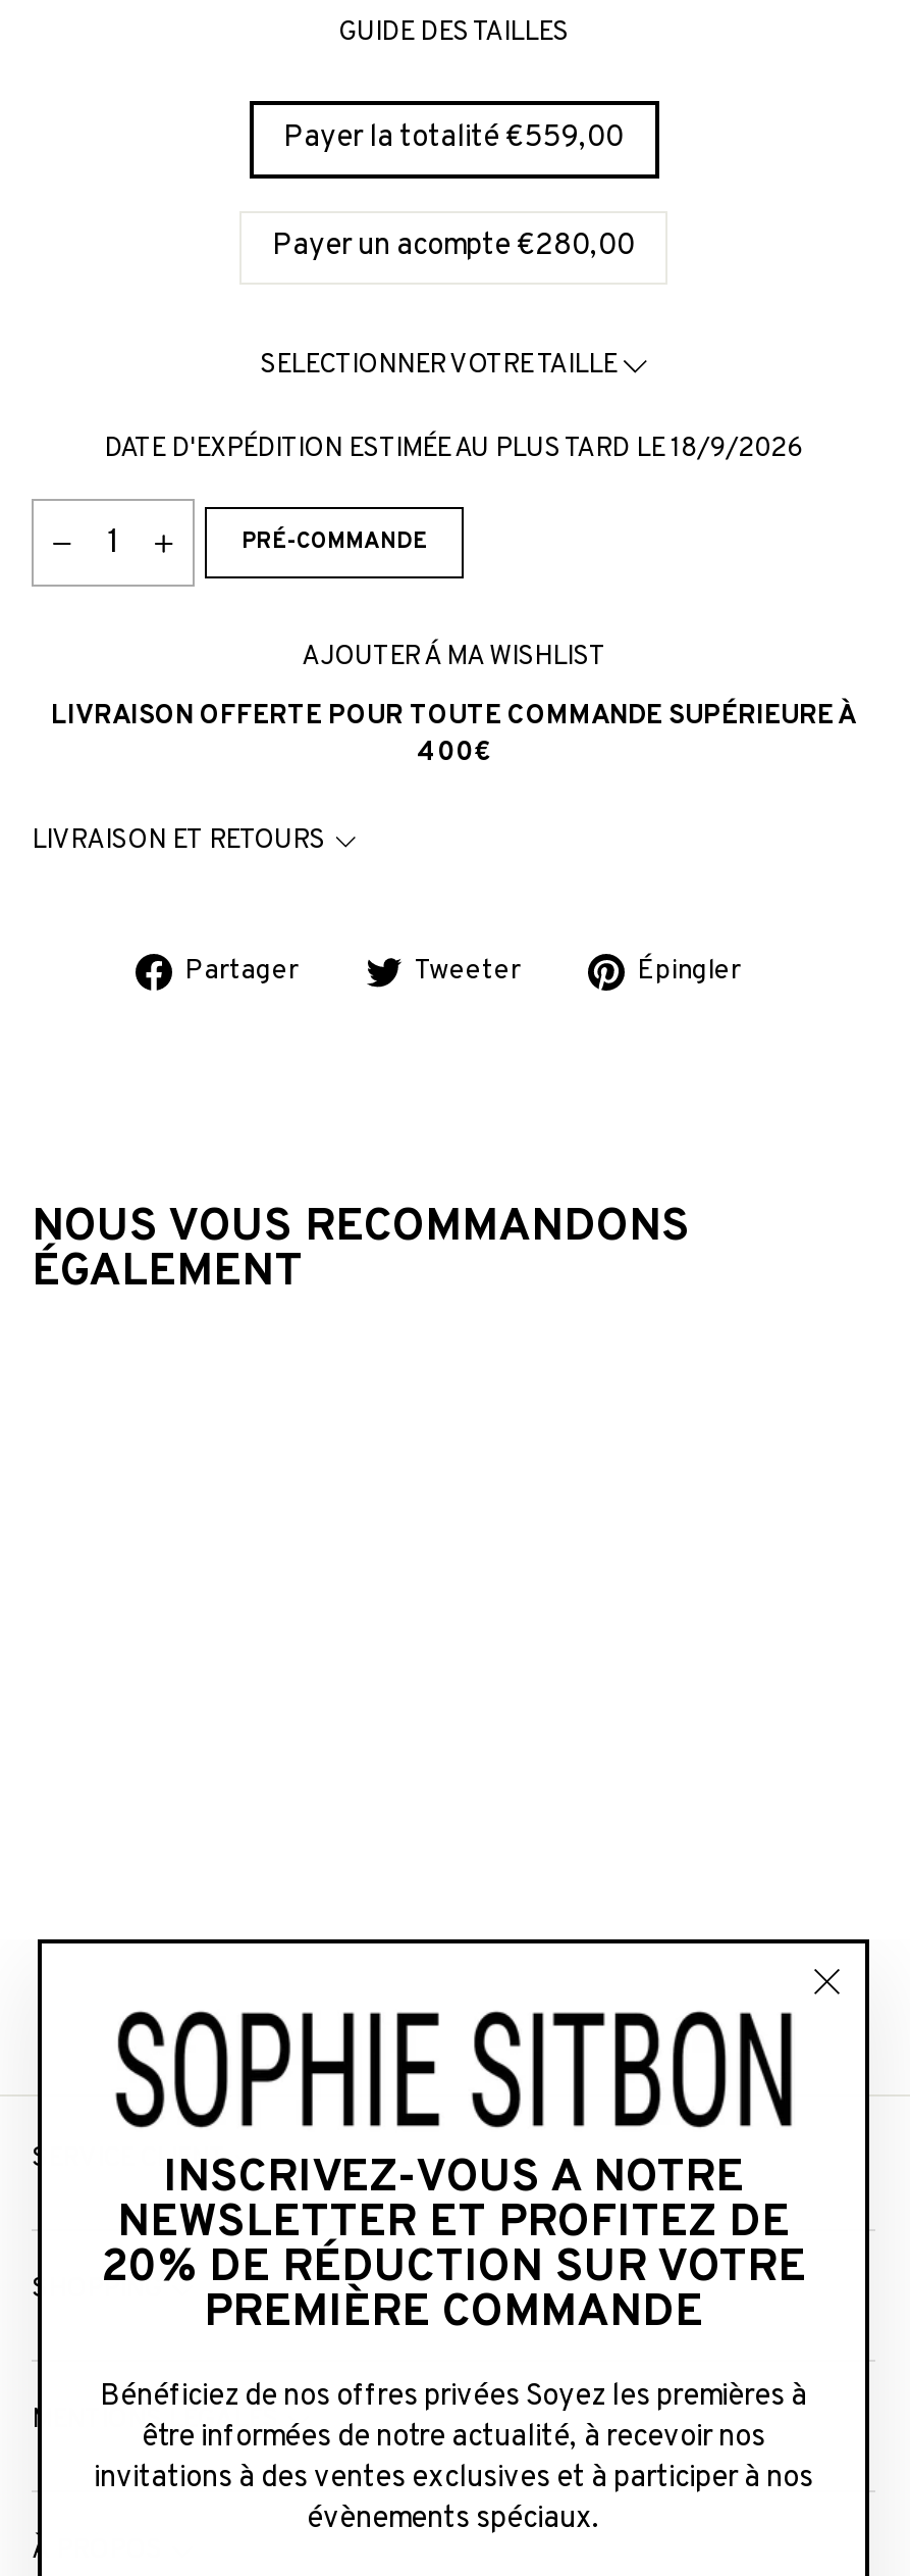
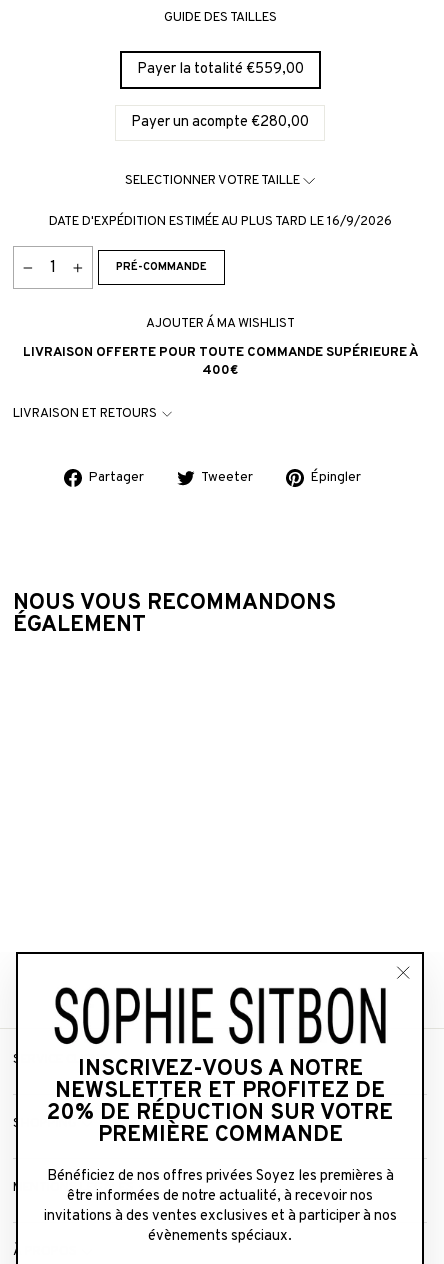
- DATE D'EXPÉDITION ESTIMÉE AU PLUS TARD LE 18/9/2026
+ DATE D'EXPÉDITION ESTIMÉE AU PLUS TARD LE 16/9/2026
